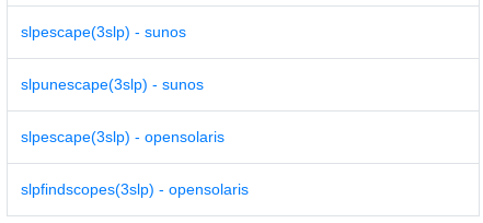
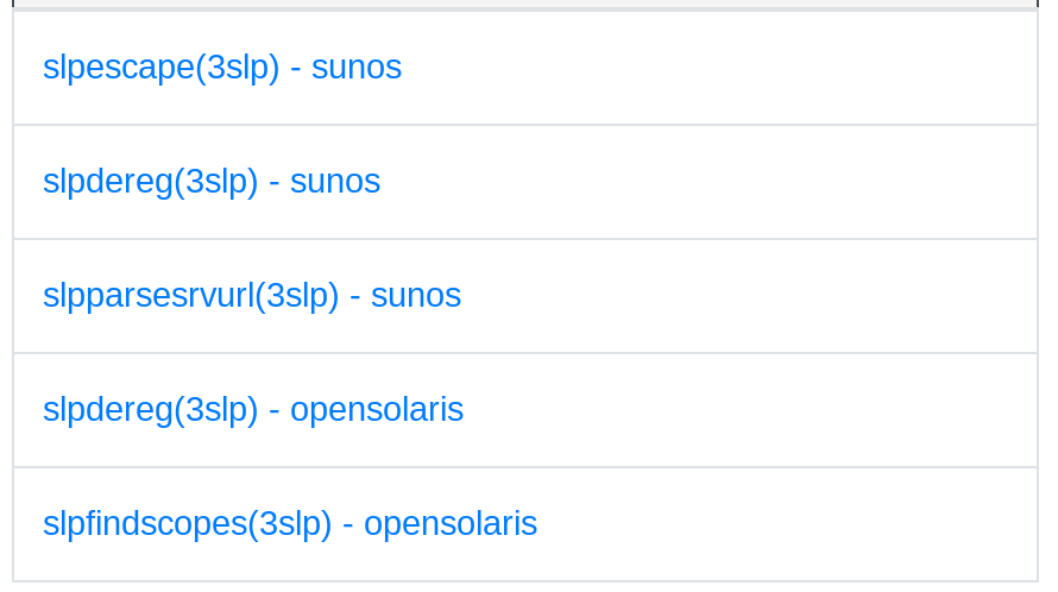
- slpunescape(3slp) - sunos
- slpescape(3slp) - opensolaris
+ slpdereg(3slp) - sunos
+ slpparsesrvurl(3slp) - sunos
+ slpdereg(3slp) - opensolaris
